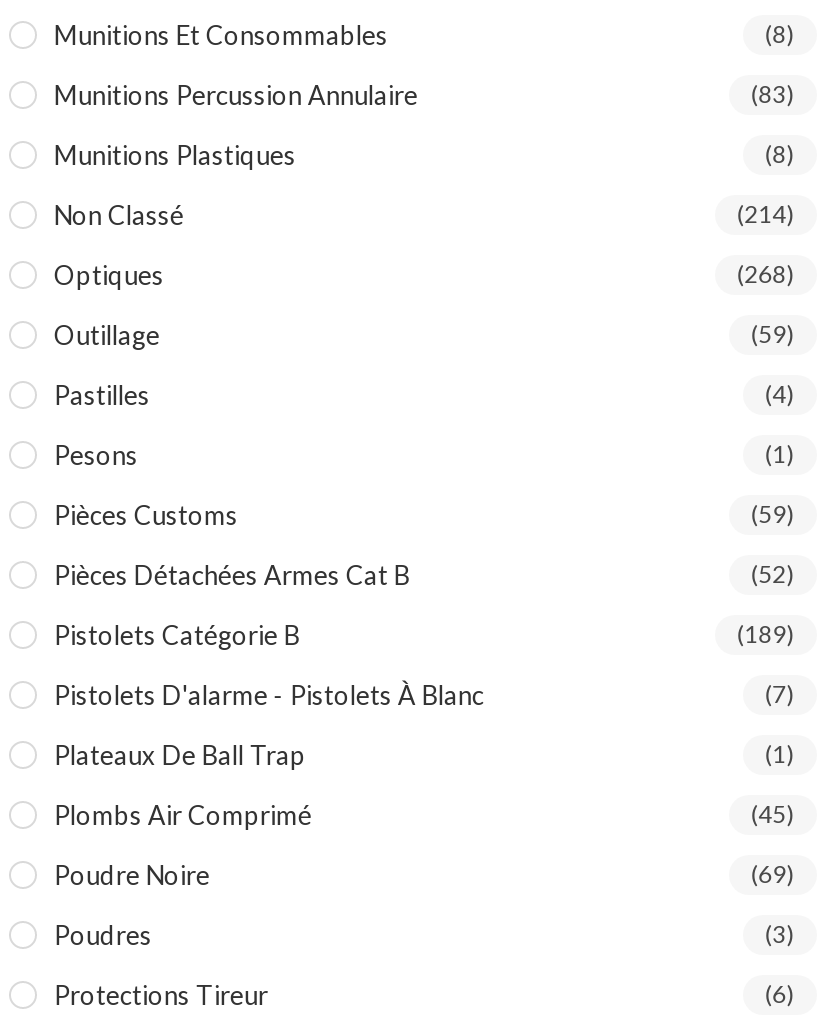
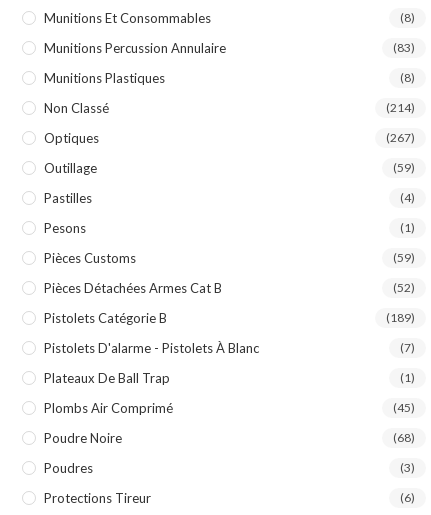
- (268)
+ (267)

- (69)
+ (68)
